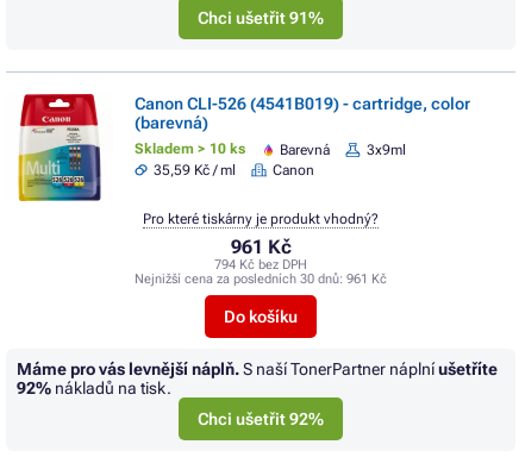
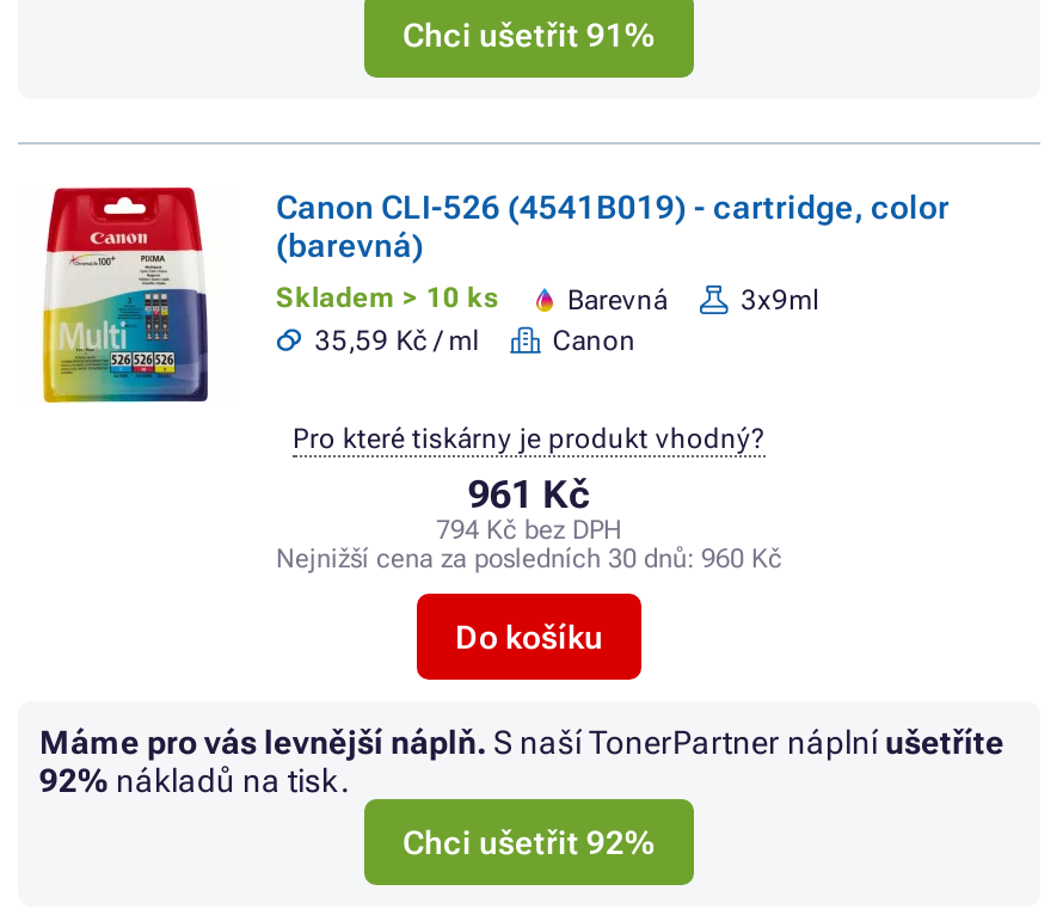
- Nejnižší cena za posledních 30 dnů: 961 Kč
+ Nejnižší cena za posledních 30 dnů: 960 Kč
